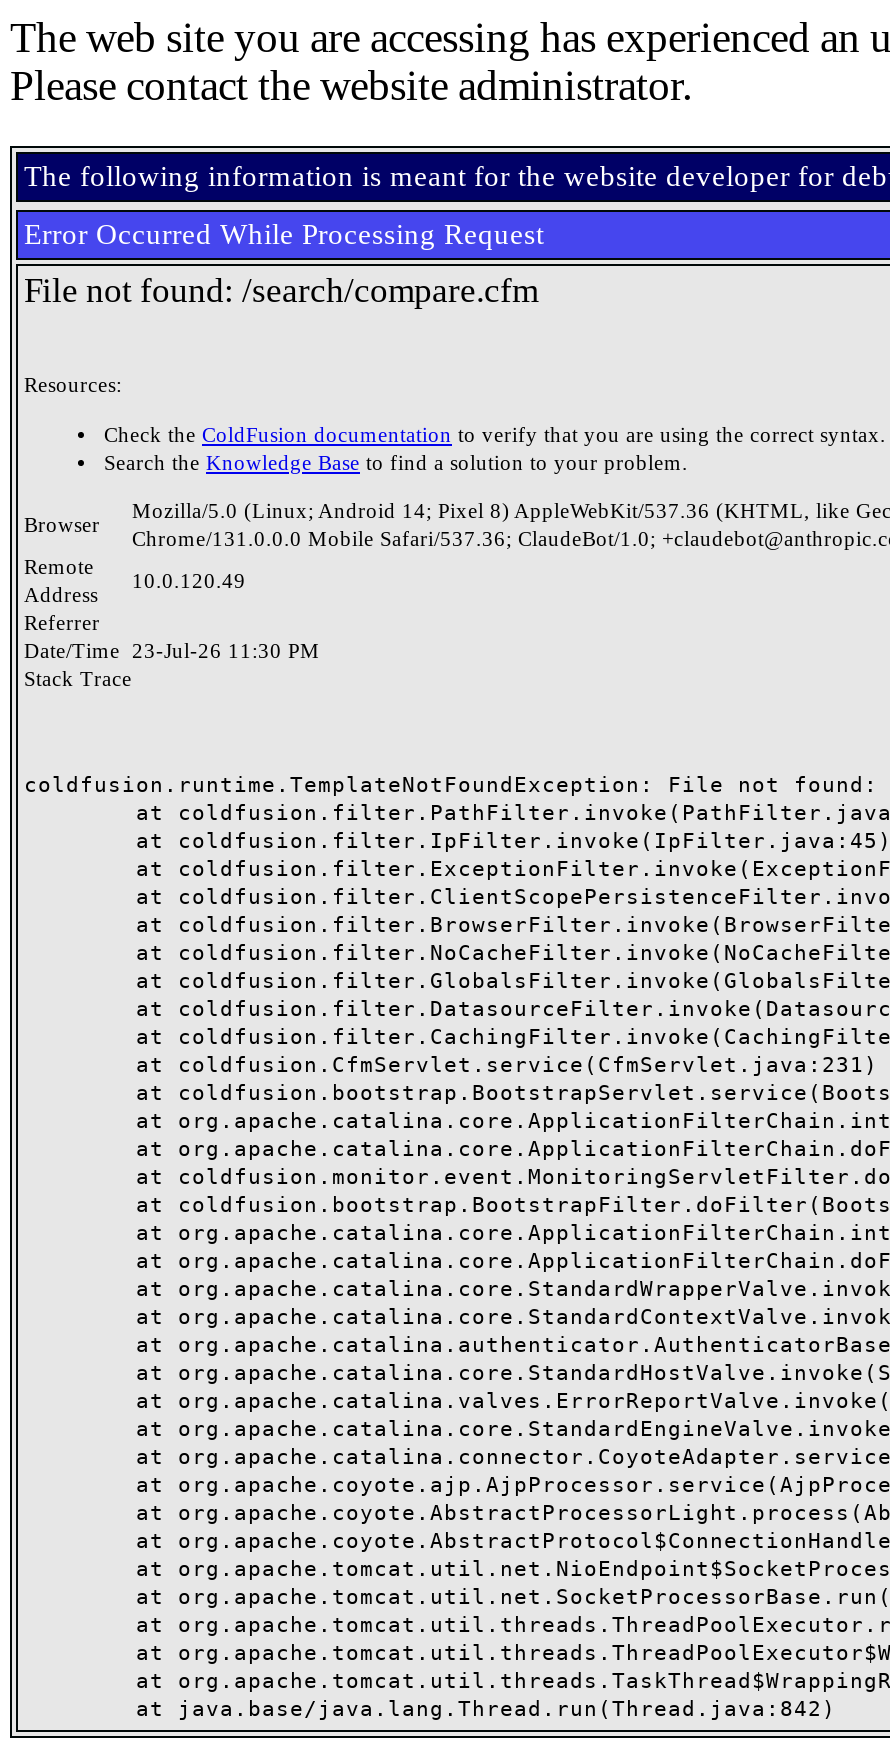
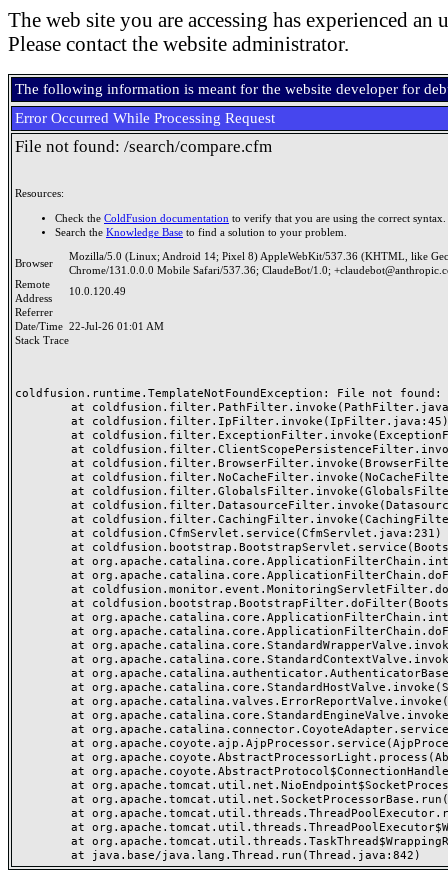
- Date/Time 23-Jul-26 11:30 PM
+ Date/Time 22-Jul-26 01:01 AM
